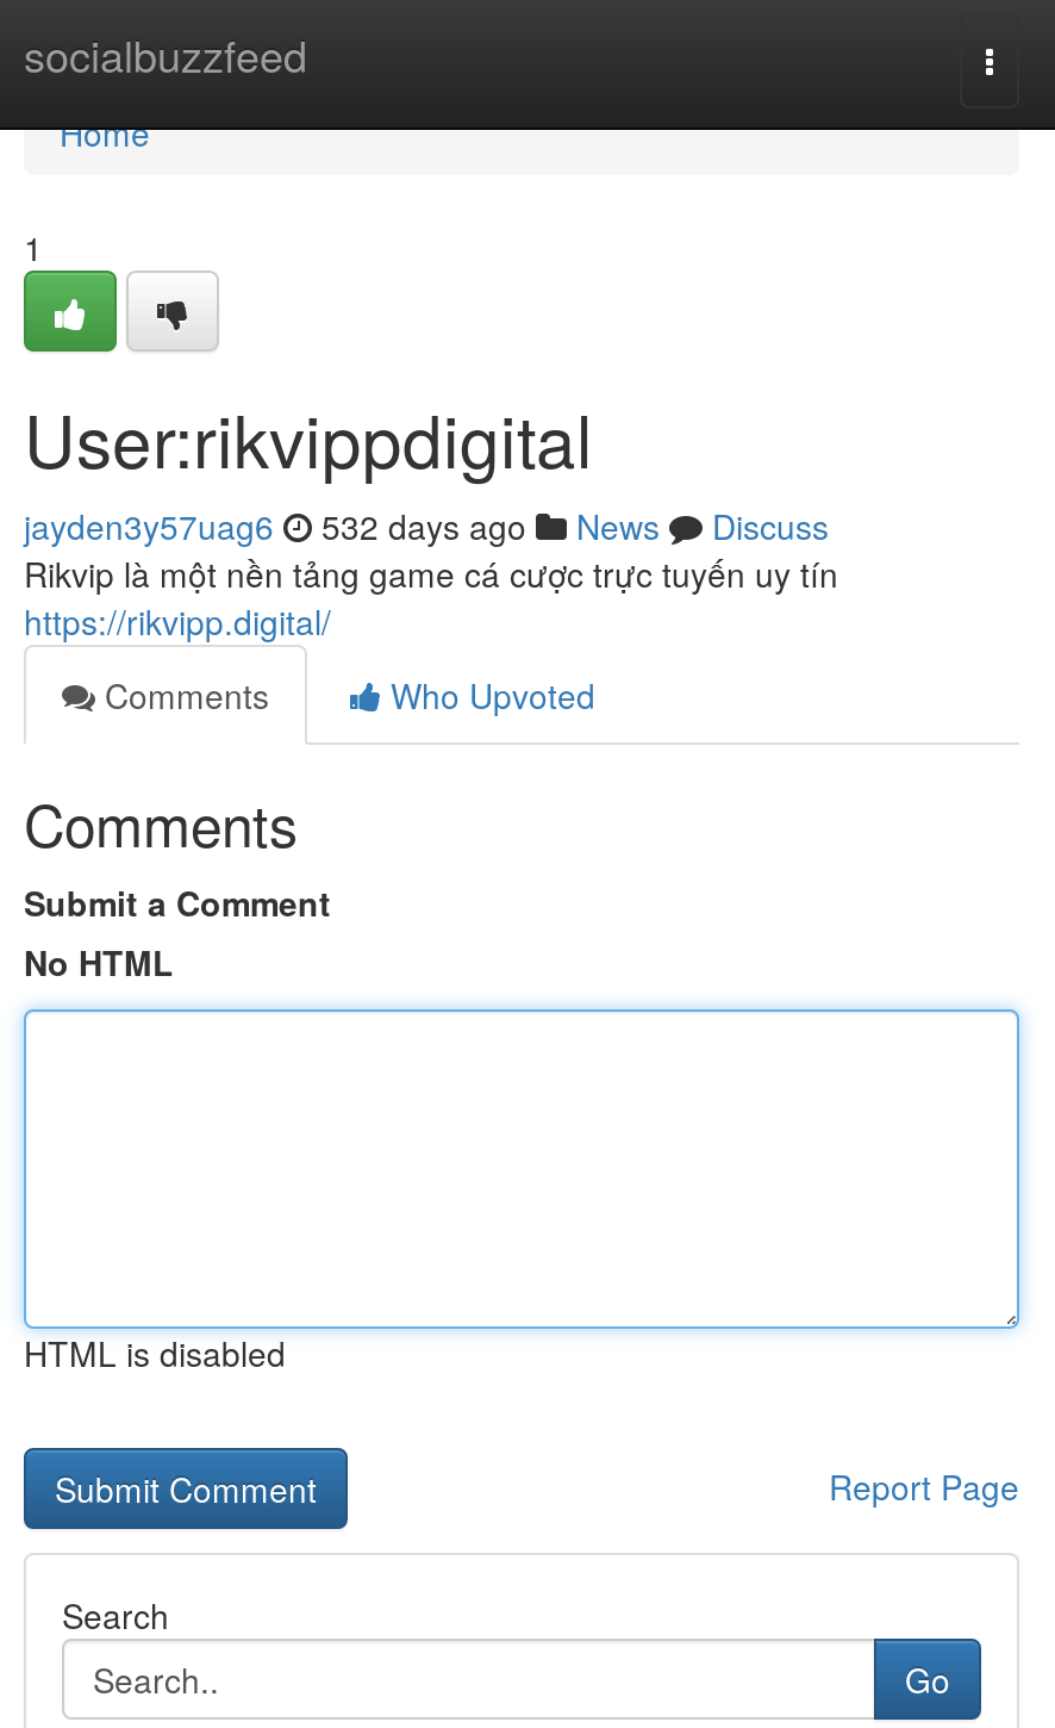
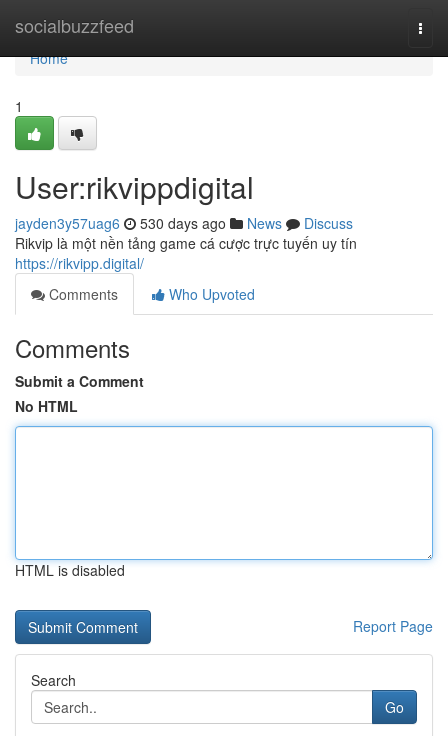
- jayden3y57uag6 532 days ago News Discuss
+ jayden3y57uag6 530 days ago News Discuss
